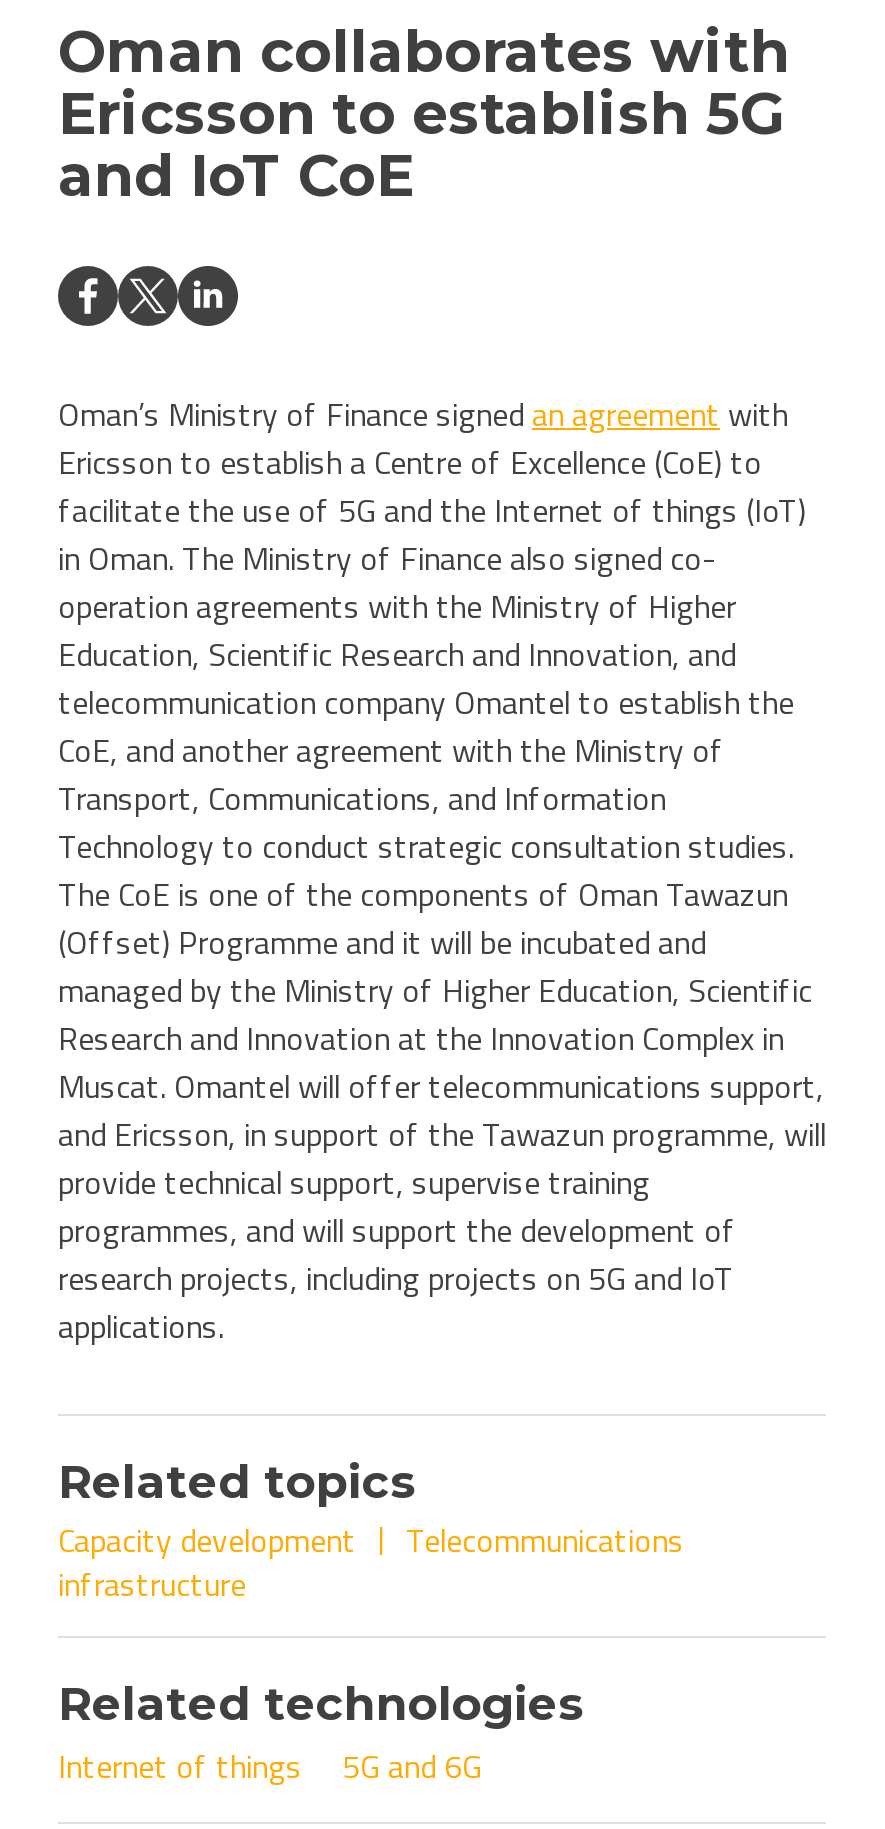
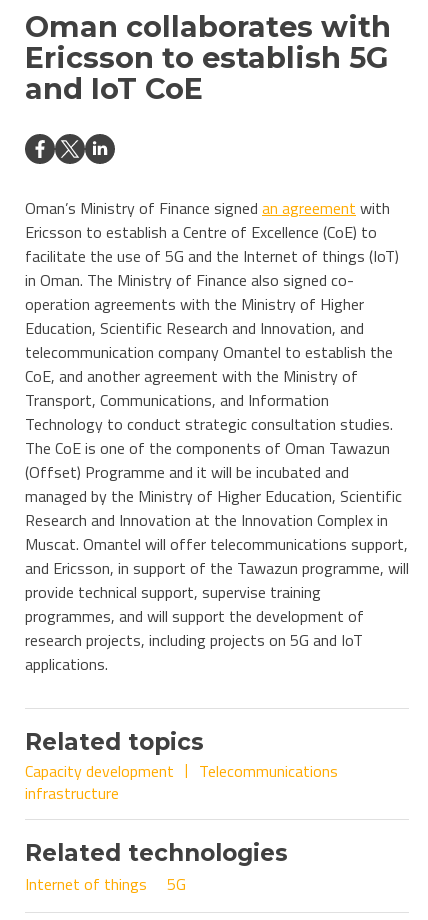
- Internet of things 5G and 6G
+ Internet of things 5G
